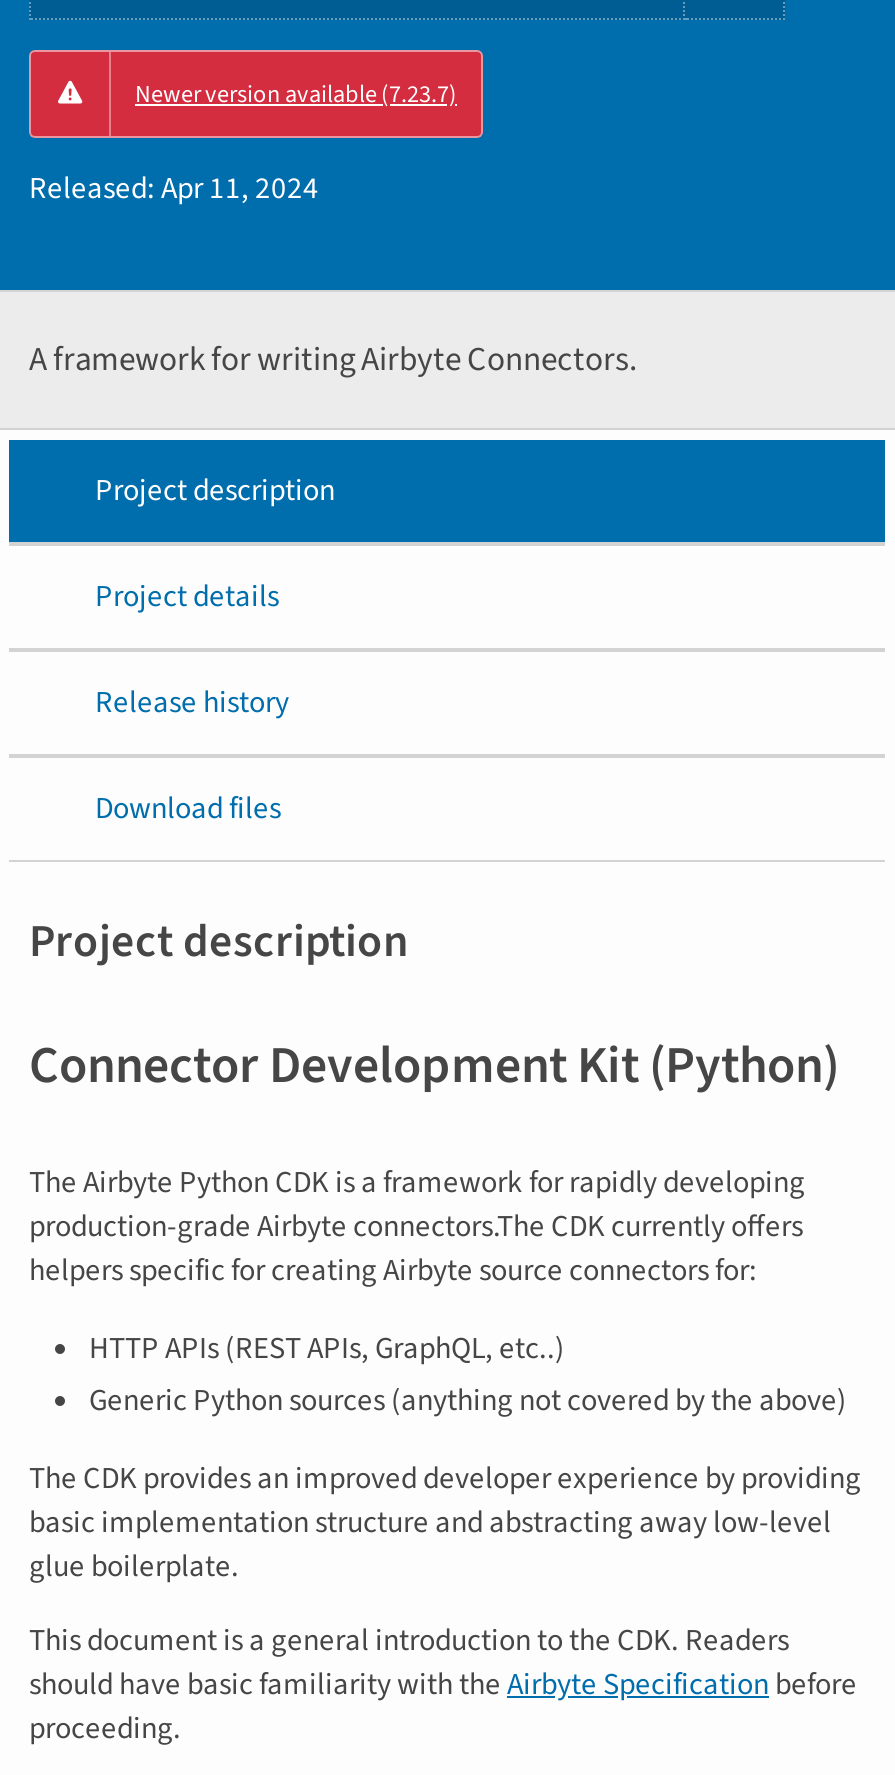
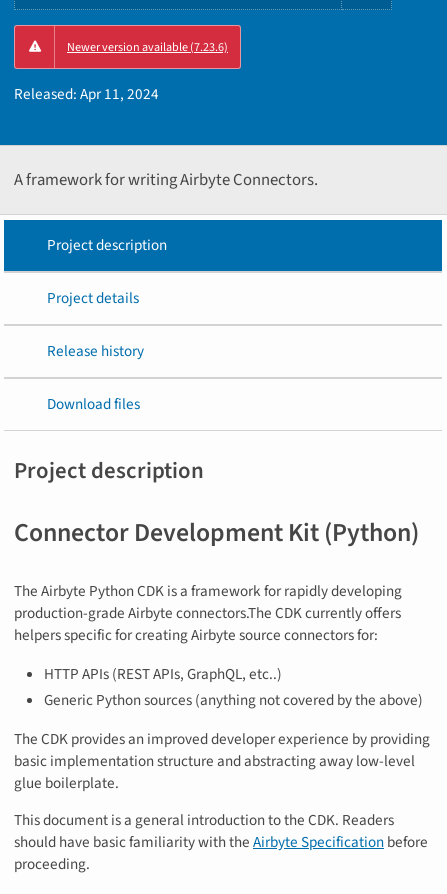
- Newer version available (7.23.7)
+ Newer version available (7.23.6)
